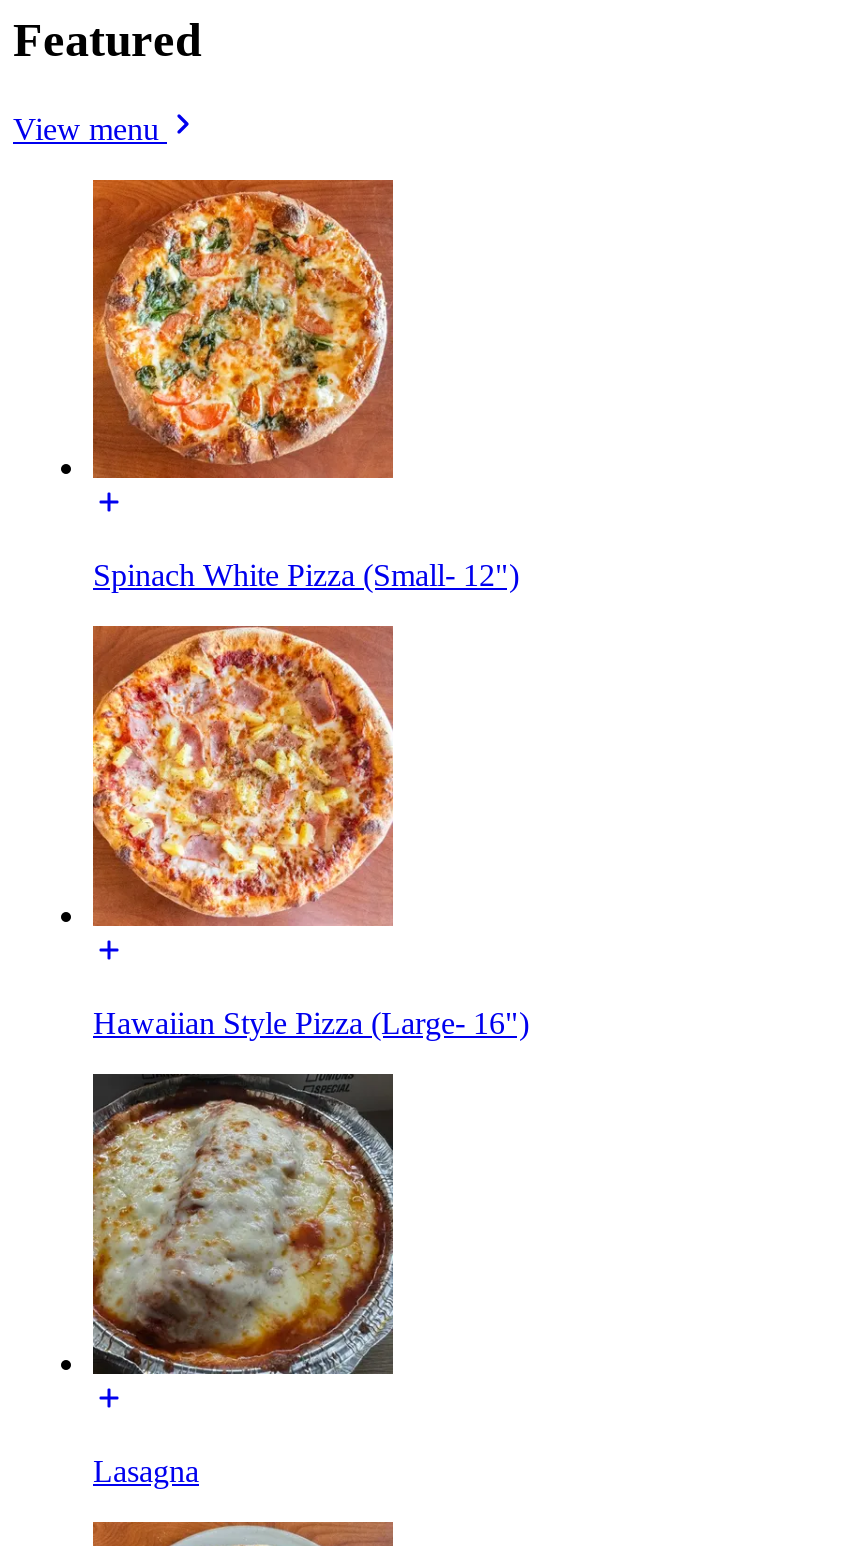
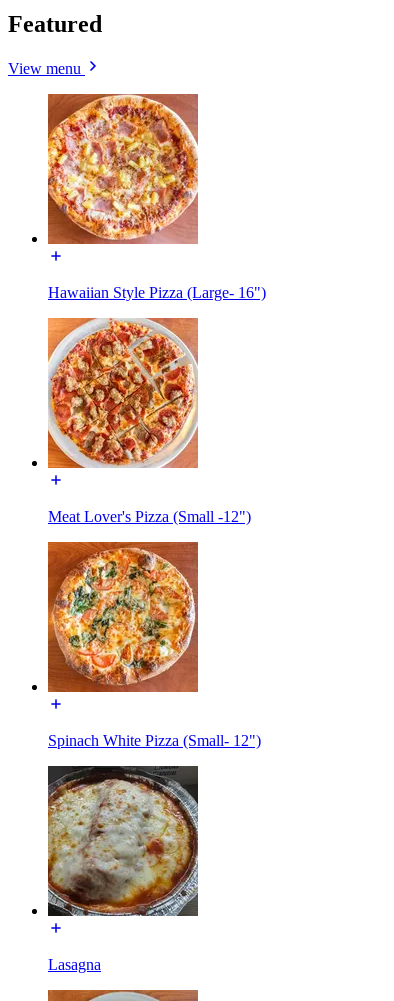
moved down: [image]

moved down: Spinach White Pizza (Small- 12")

moved up: [image] | Hawaiian Style Pizza (Large- 16")

+ [image]
+ Meat Lover's Pizza (Small -12")
